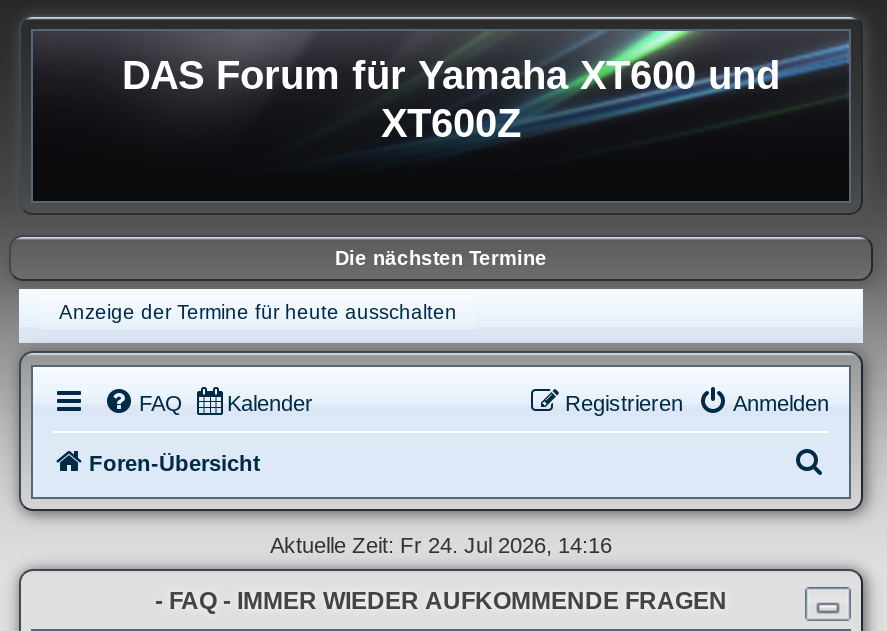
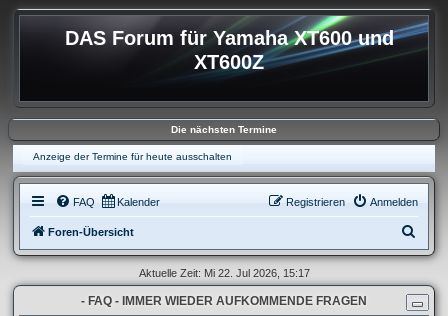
- Aktuelle Zeit: Fr 24. Jul 2026, 14:16
+ Aktuelle Zeit: Mi 22. Jul 2026, 15:17
